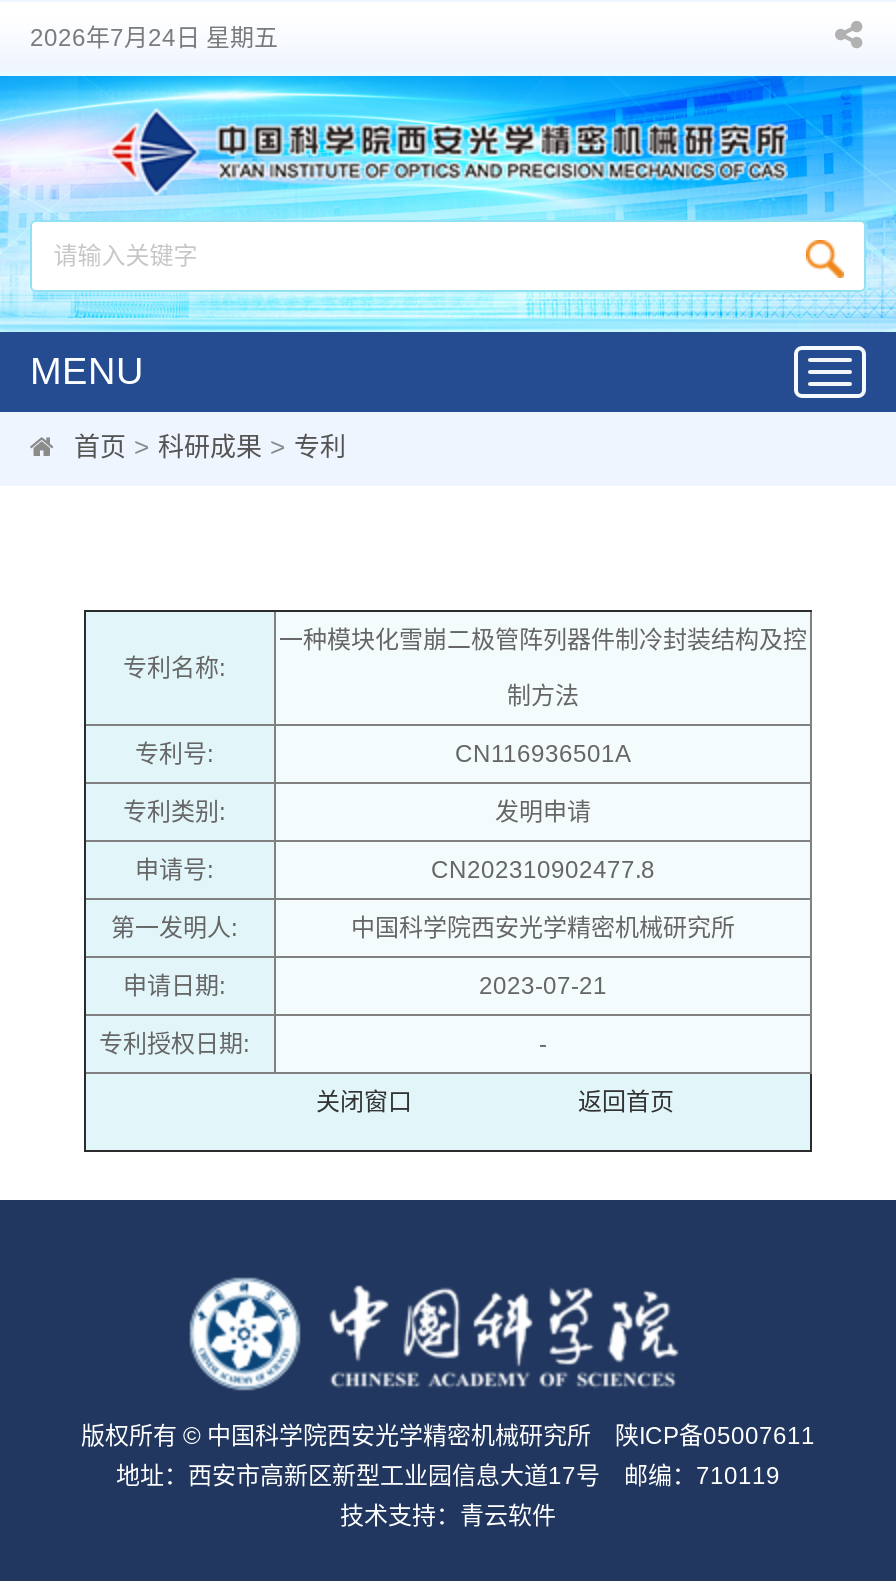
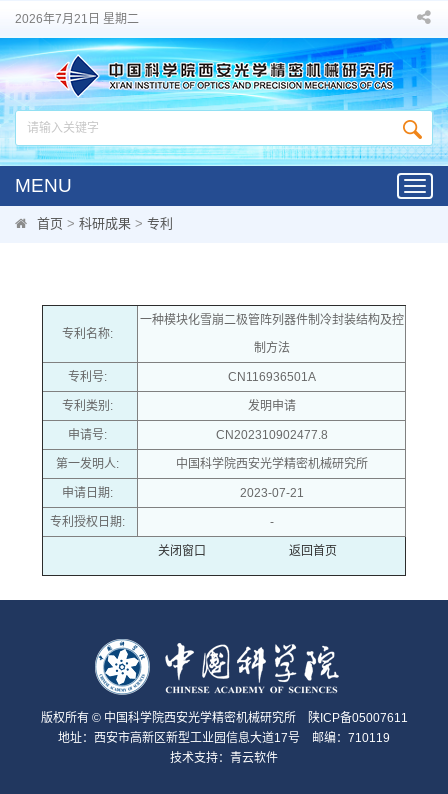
- 2026年7月24日 星期五
+ 2026年7月21日 星期二
